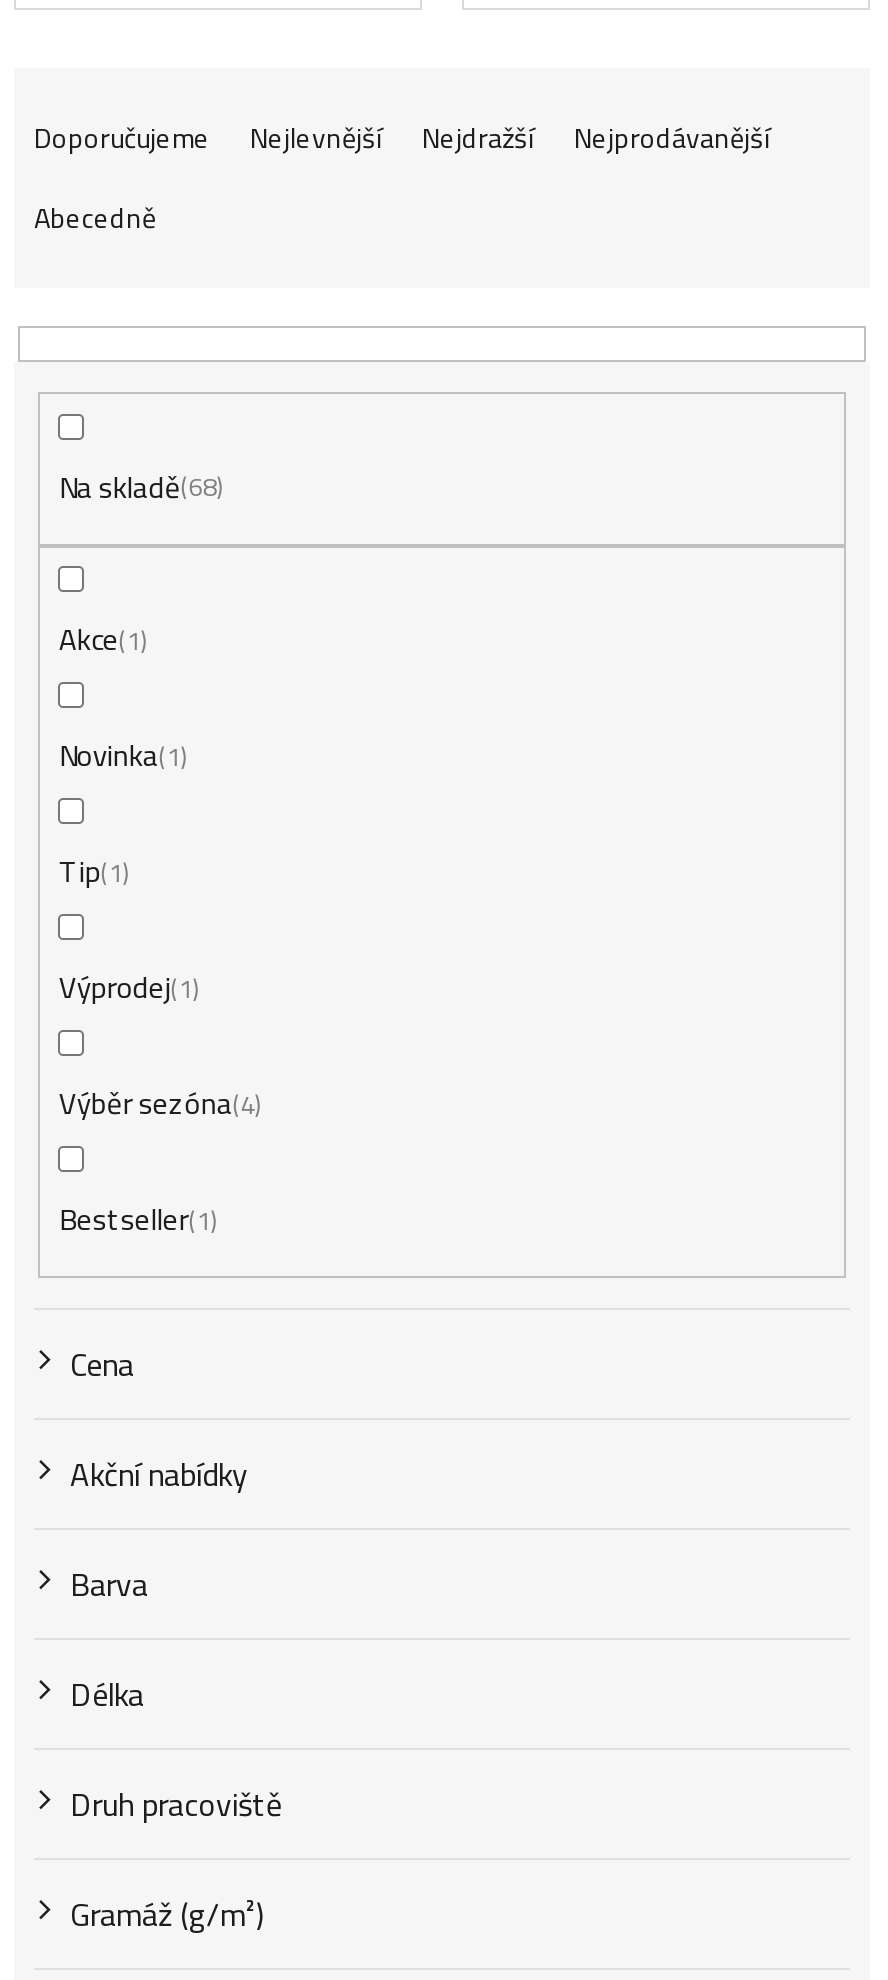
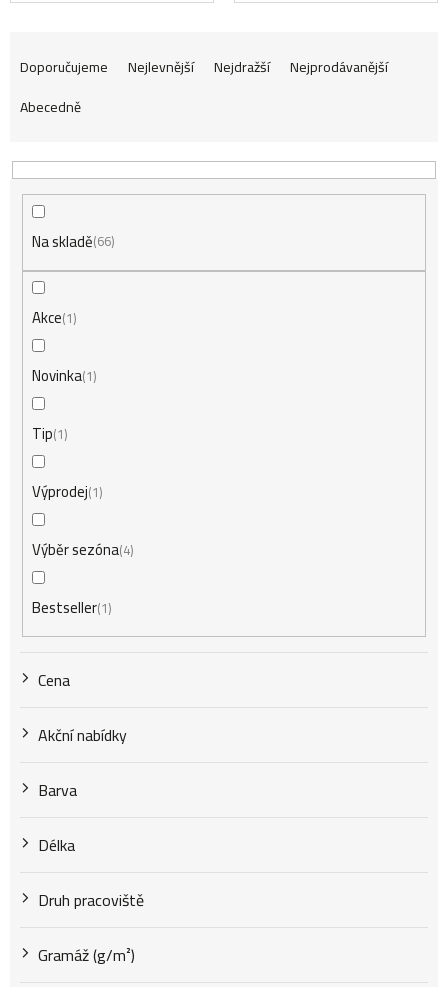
- Na skladě 68
+ Na skladě 66
